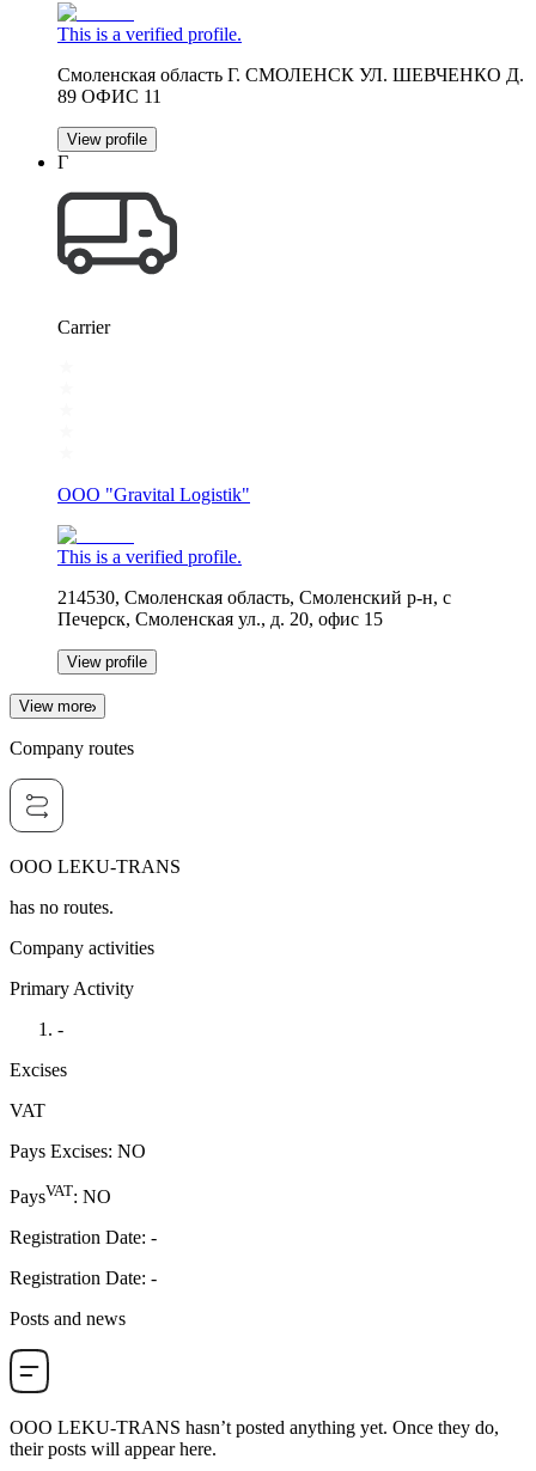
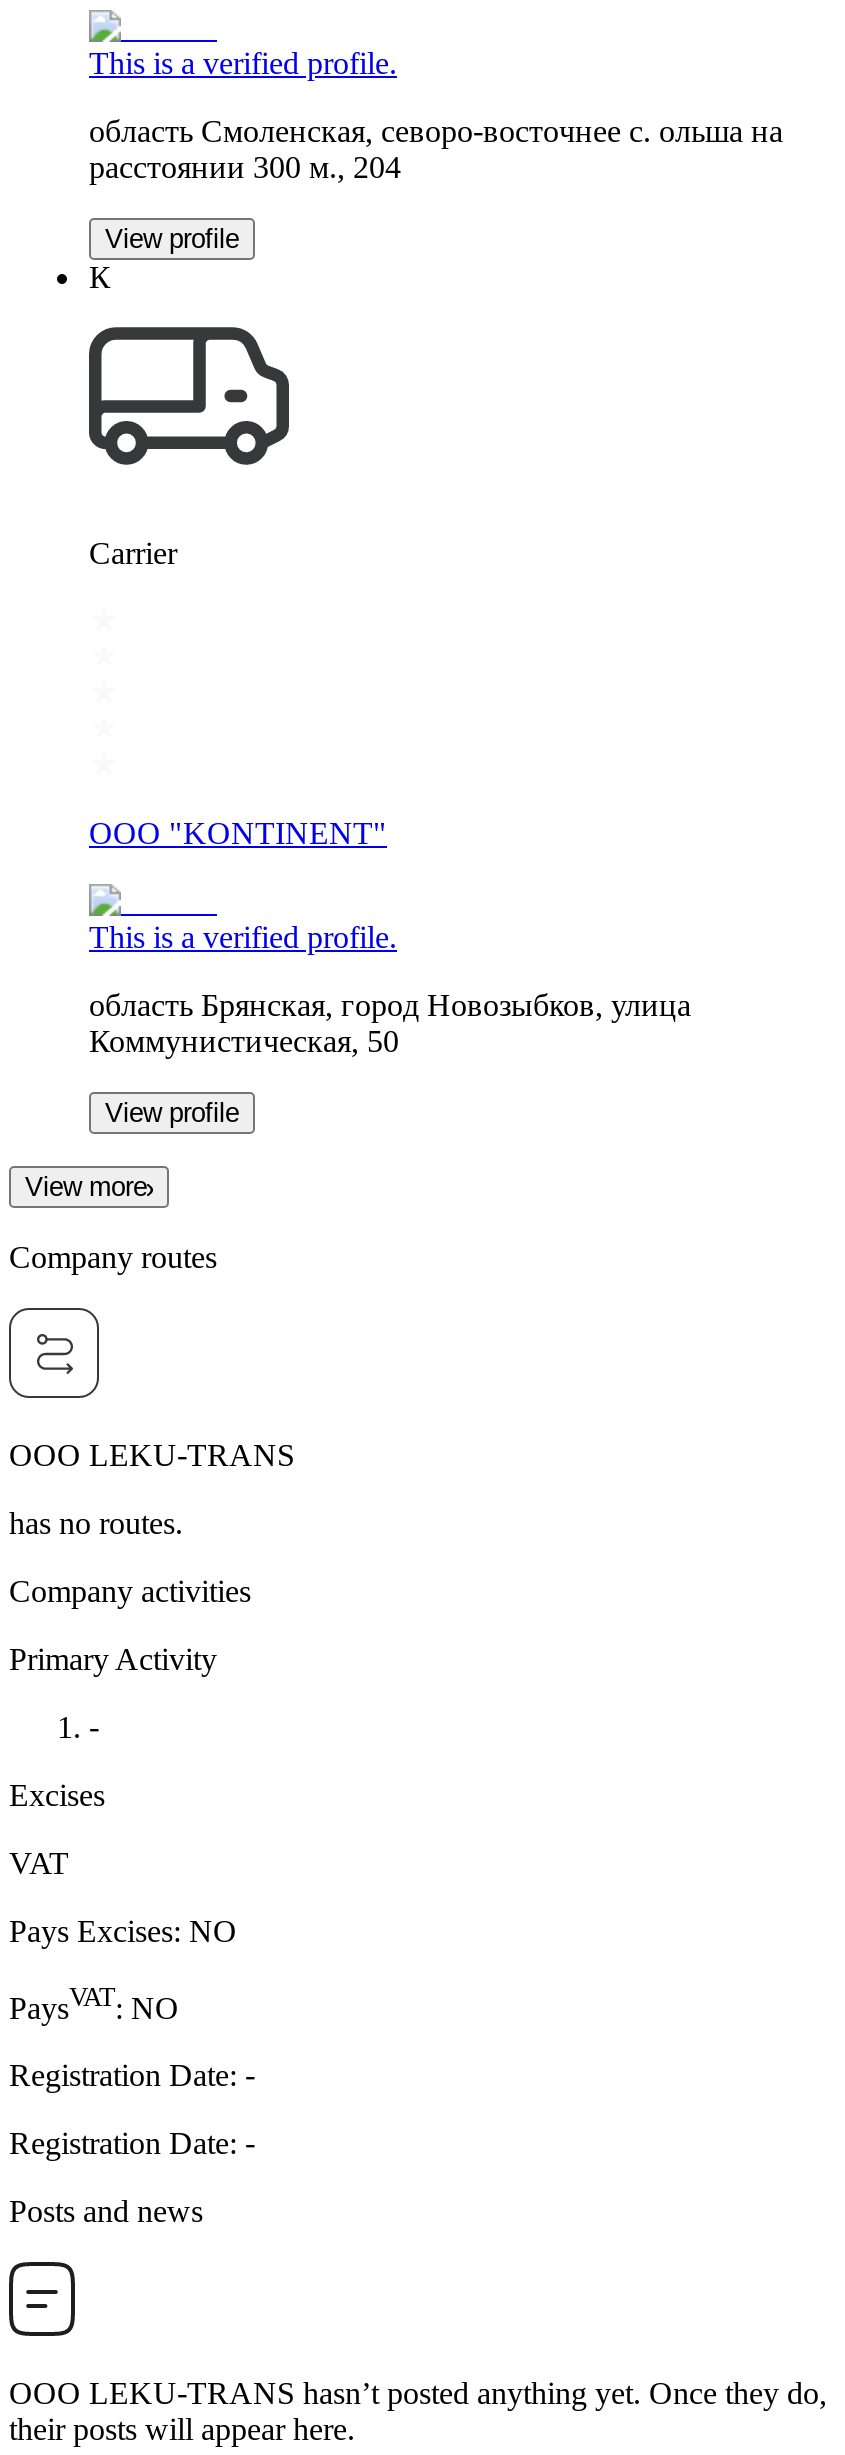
- Смоленская область Г. СМОЛЕНСК УЛ. ШЕВЧЕНКО Д.
- 89 ОФИС 11
+ область Смоленская, севоро-восточнее с. ольша на
+ расстоянии 300 м., 204

- Г
+ К

- OOO "Gravital Logistik"
+ OOO "KONTINENT"

- 214530, Смоленская область, Смоленский р-н, с
- Печерск, Смоленская ул., д. 20, офис 15
+ область Брянская, город Новозыбков, улица
+ Коммунистическая, 50
